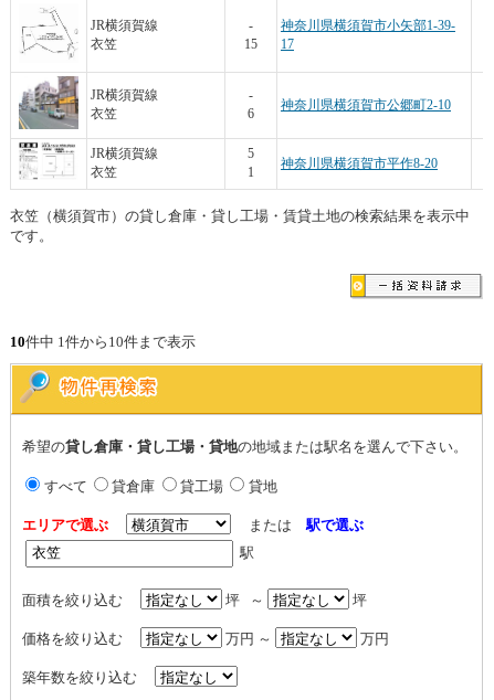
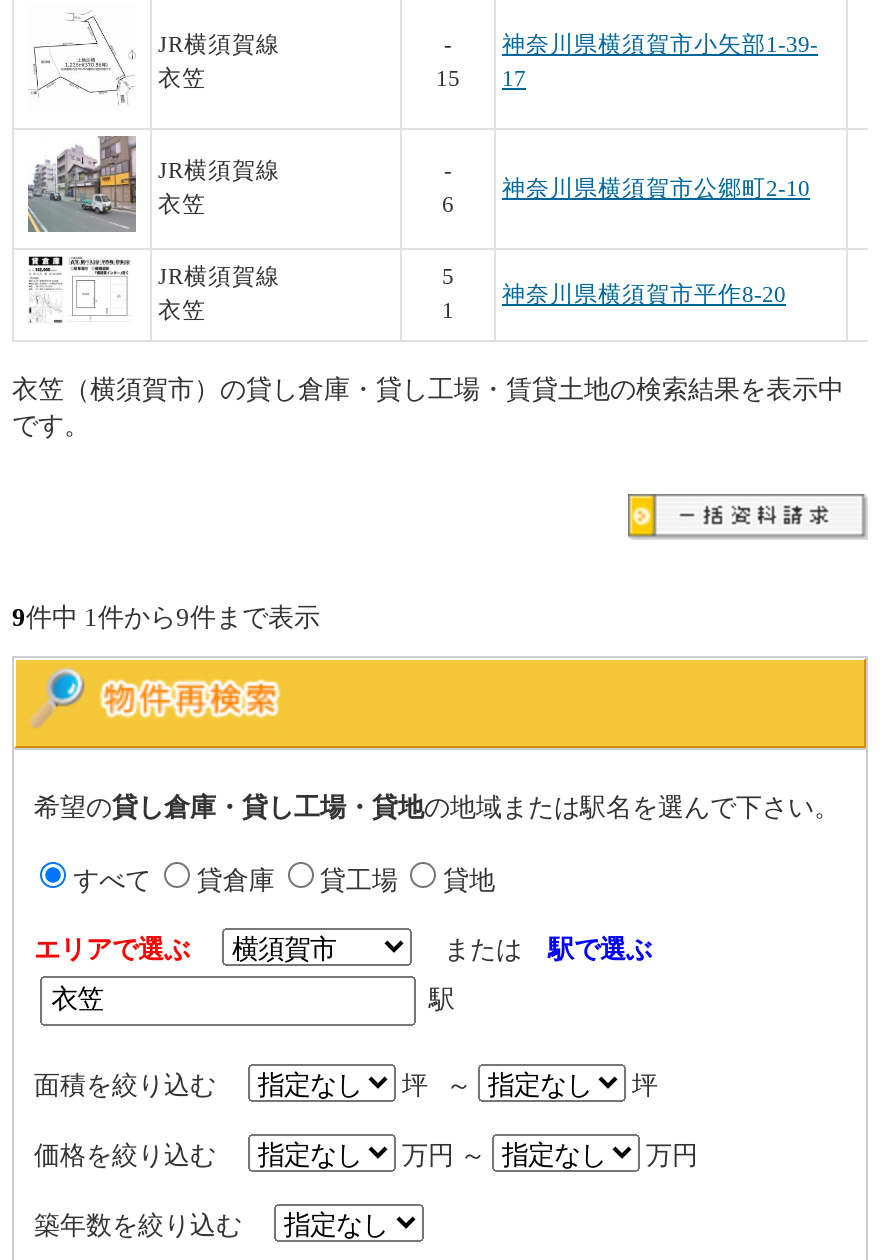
- 10件中 1件から10件まで表示
+ 9件中 1件から9件まで表示
